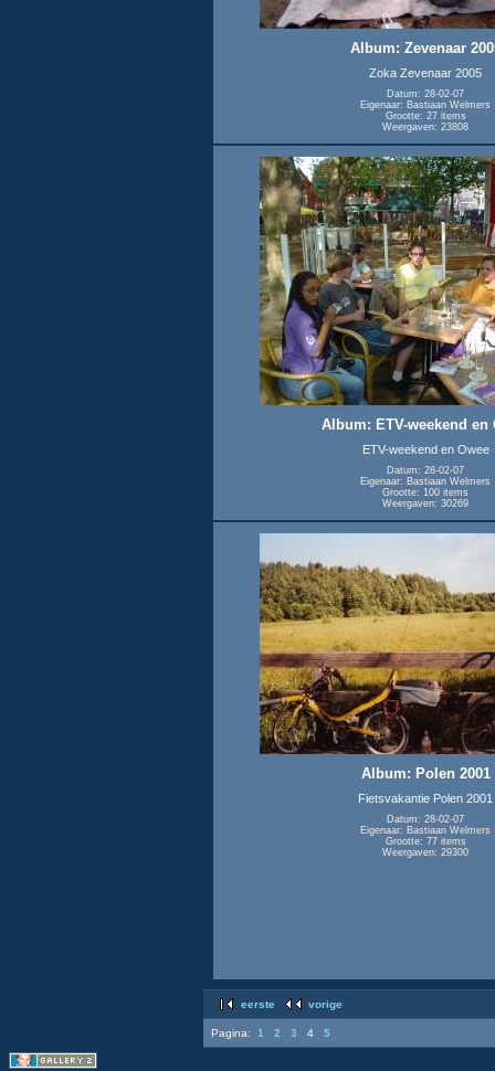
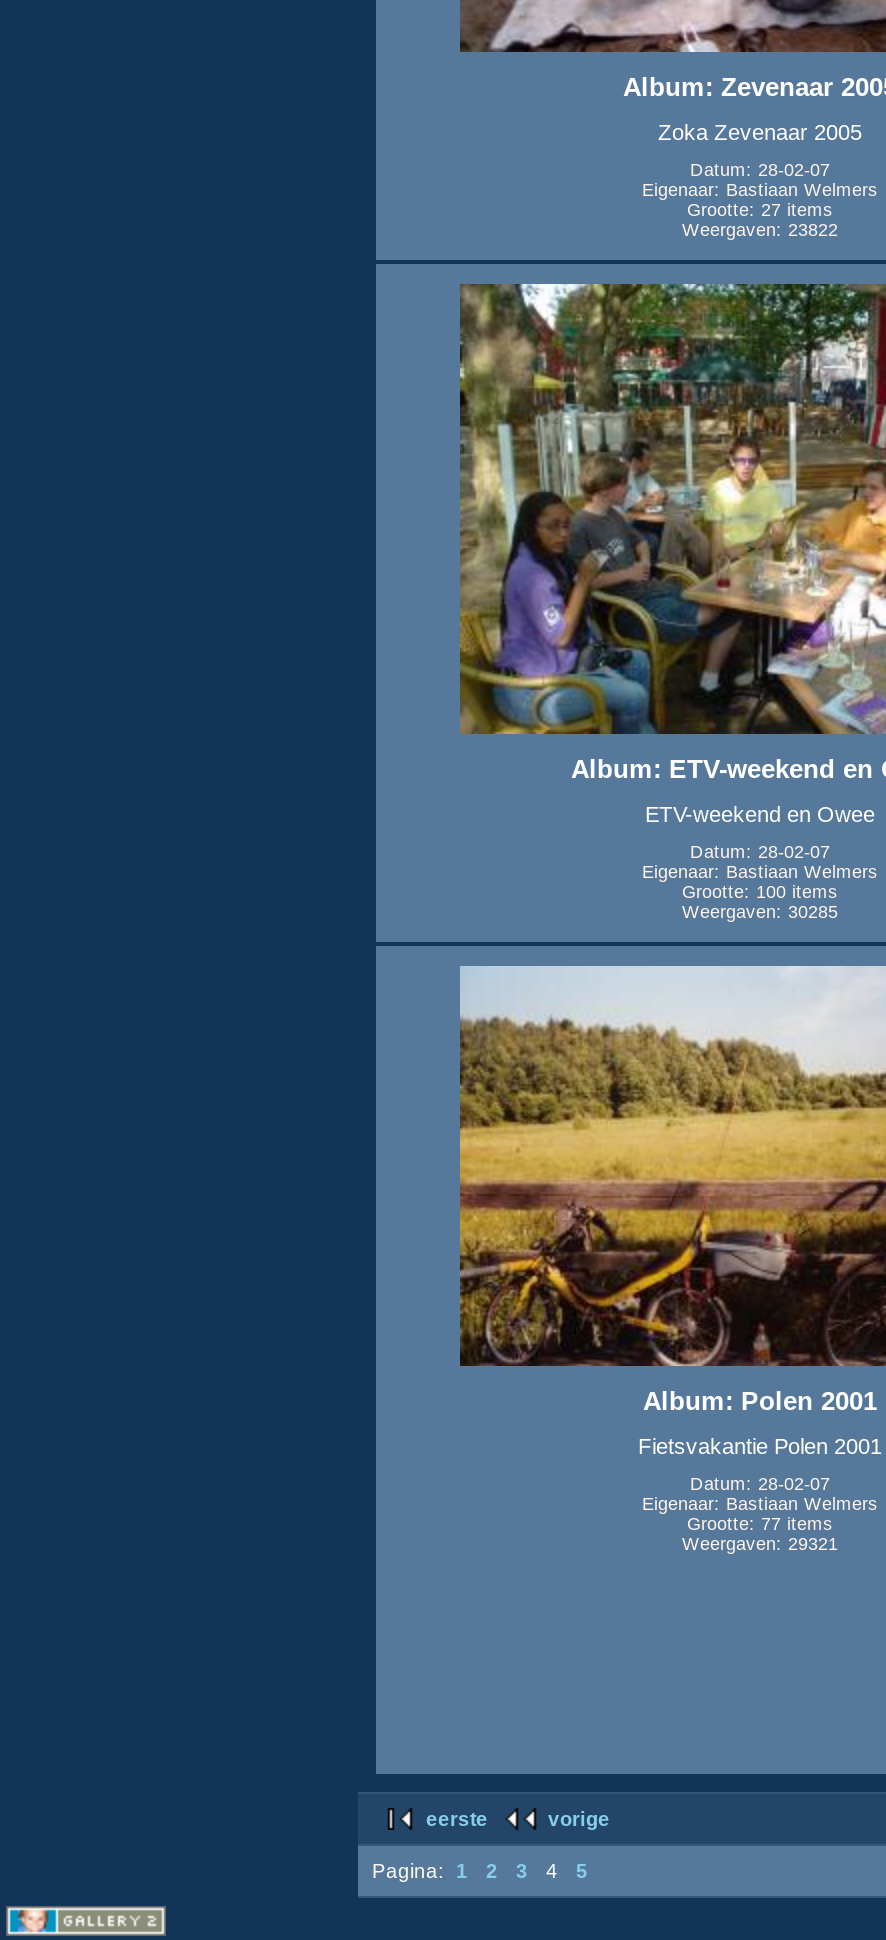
- Weergaven: 23808
+ Weergaven: 23822

- Weergaven: 30269
+ Weergaven: 30285

- Weergaven: 29300
+ Weergaven: 29321
